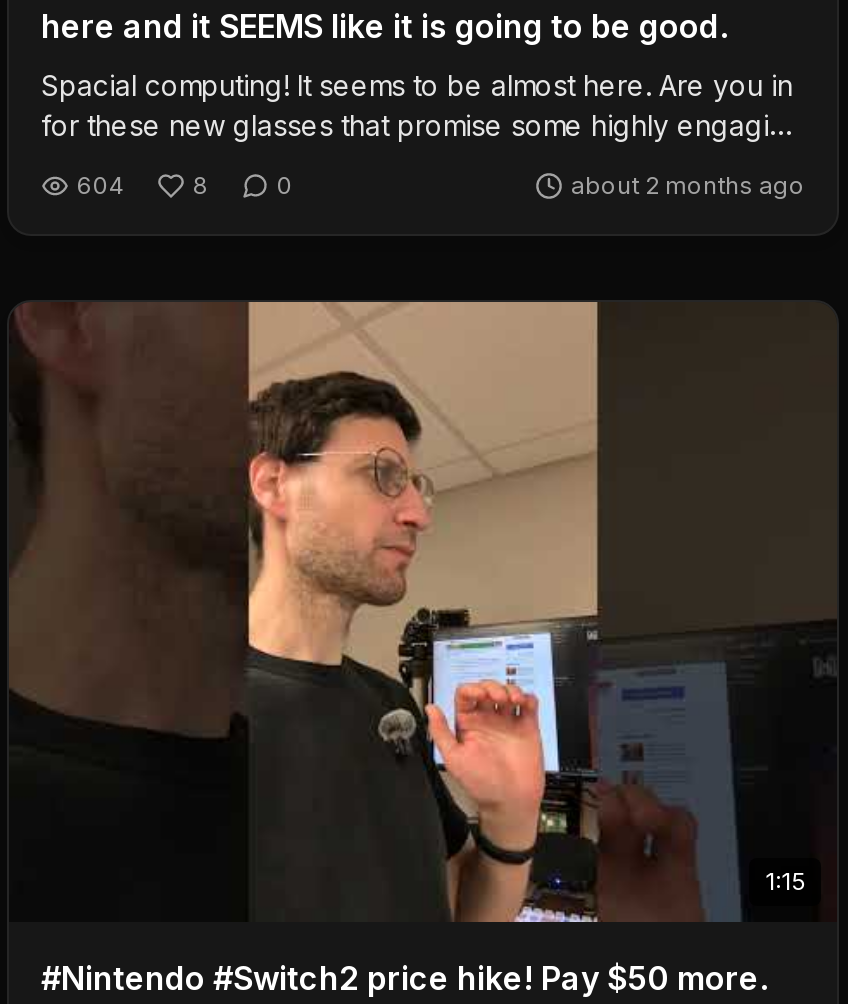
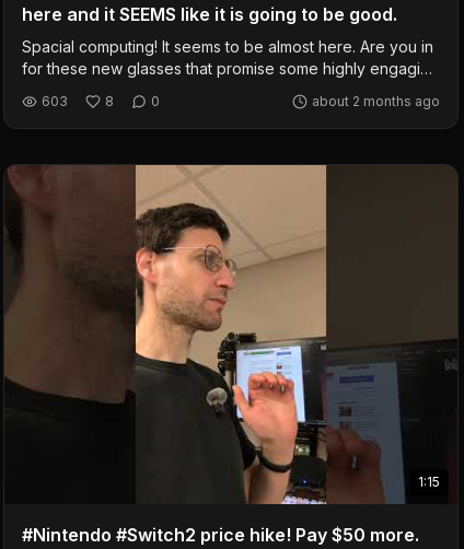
- 604
+ 603
